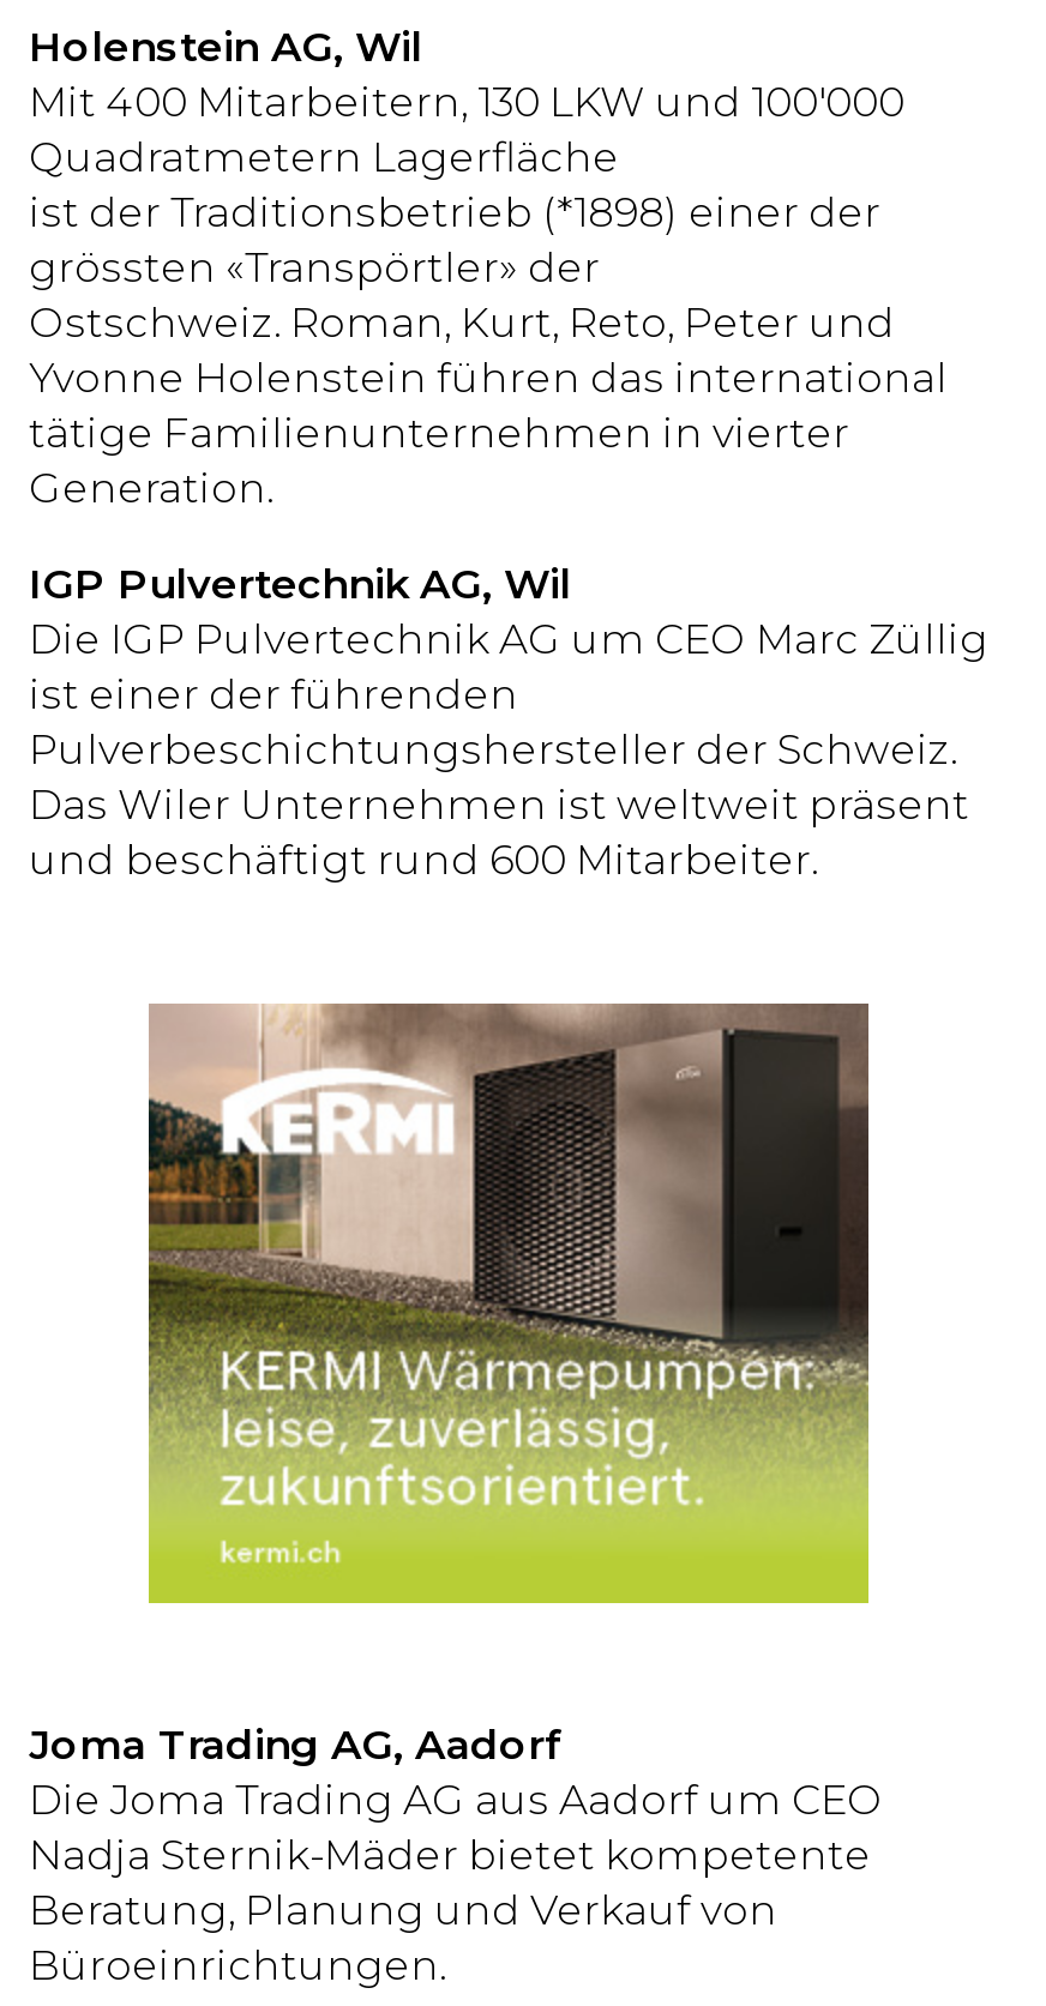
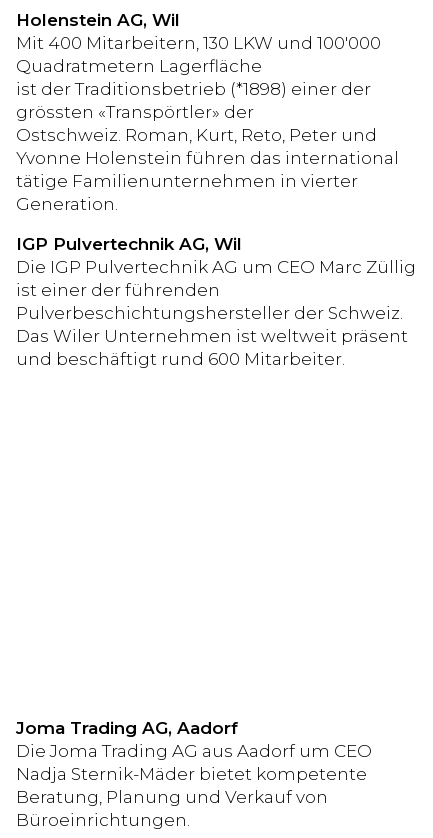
- [image]
